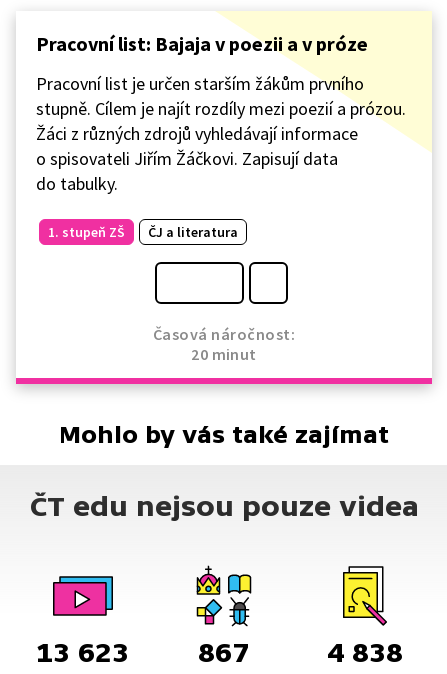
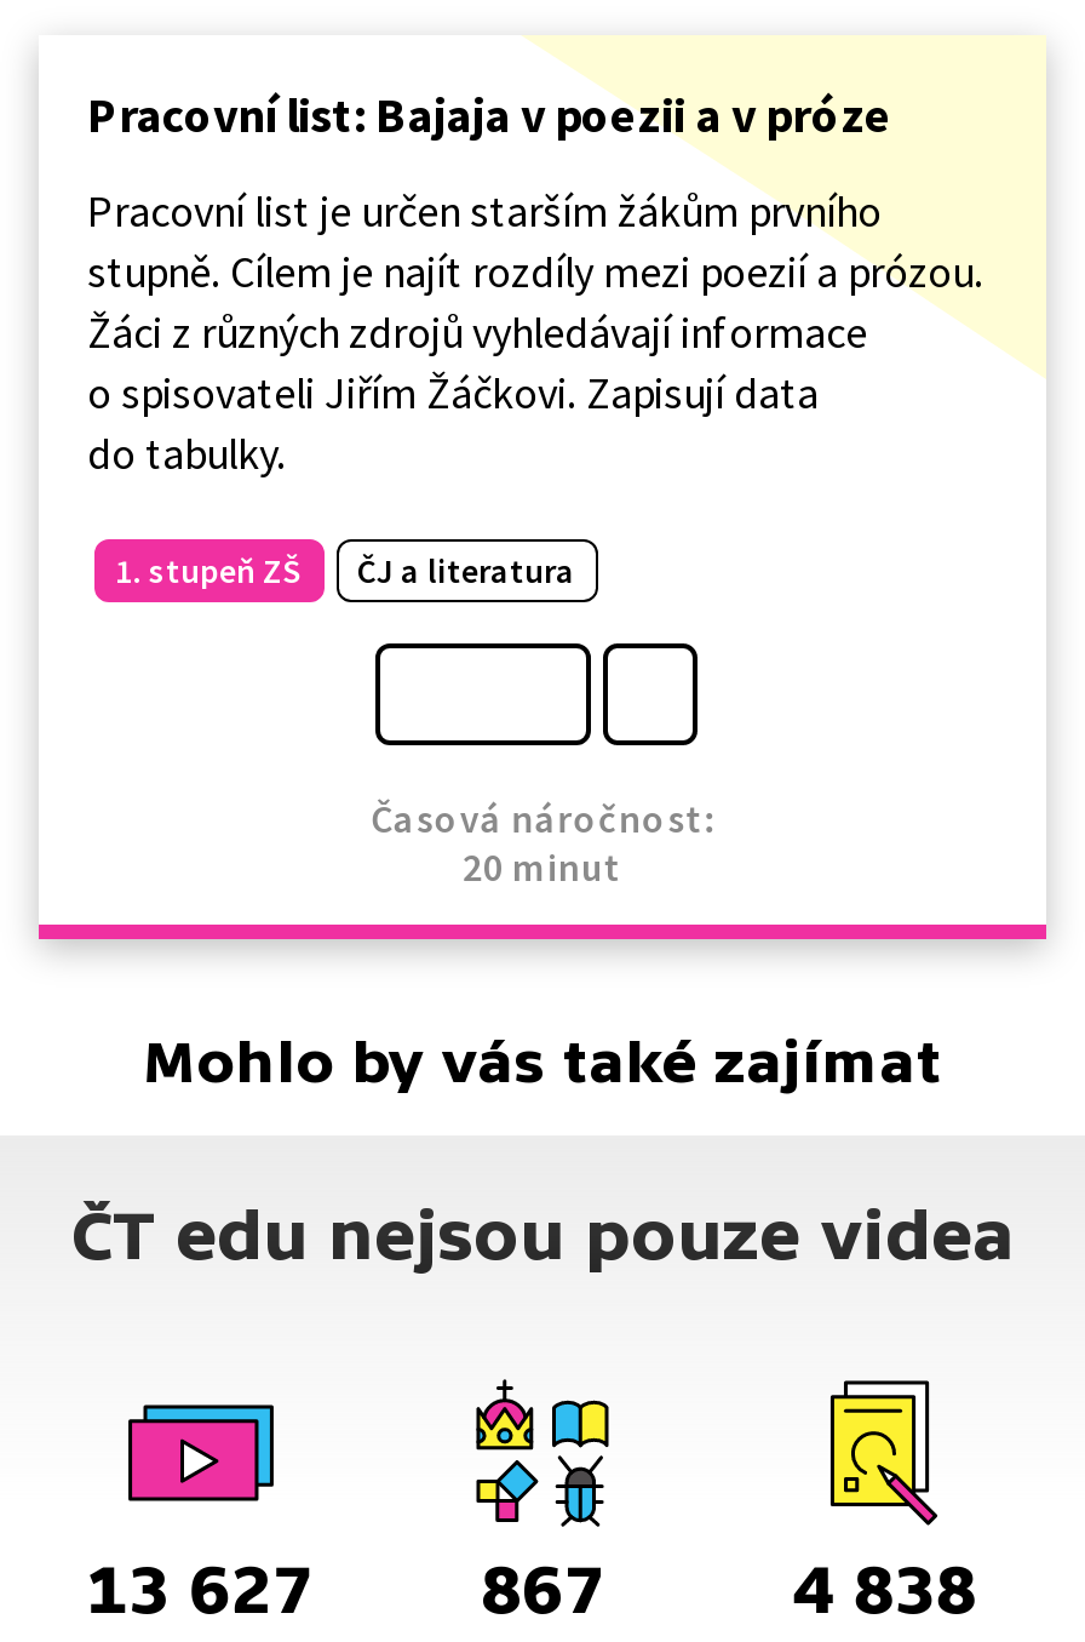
- 13 623
+ 13 627
